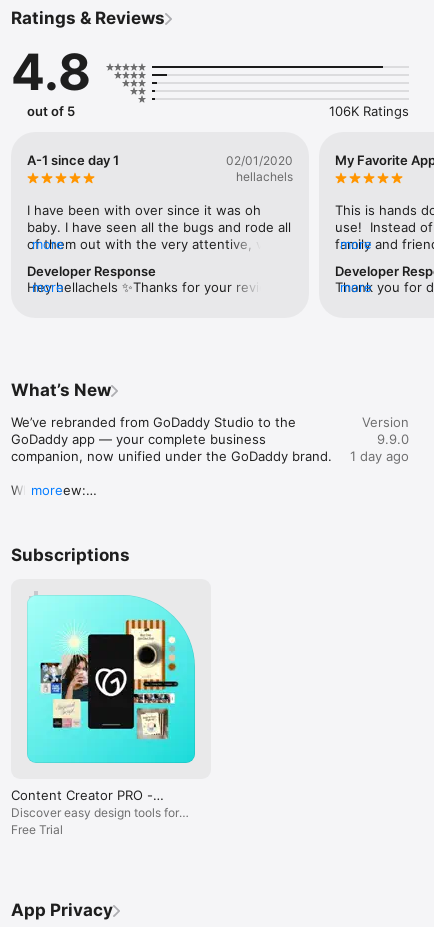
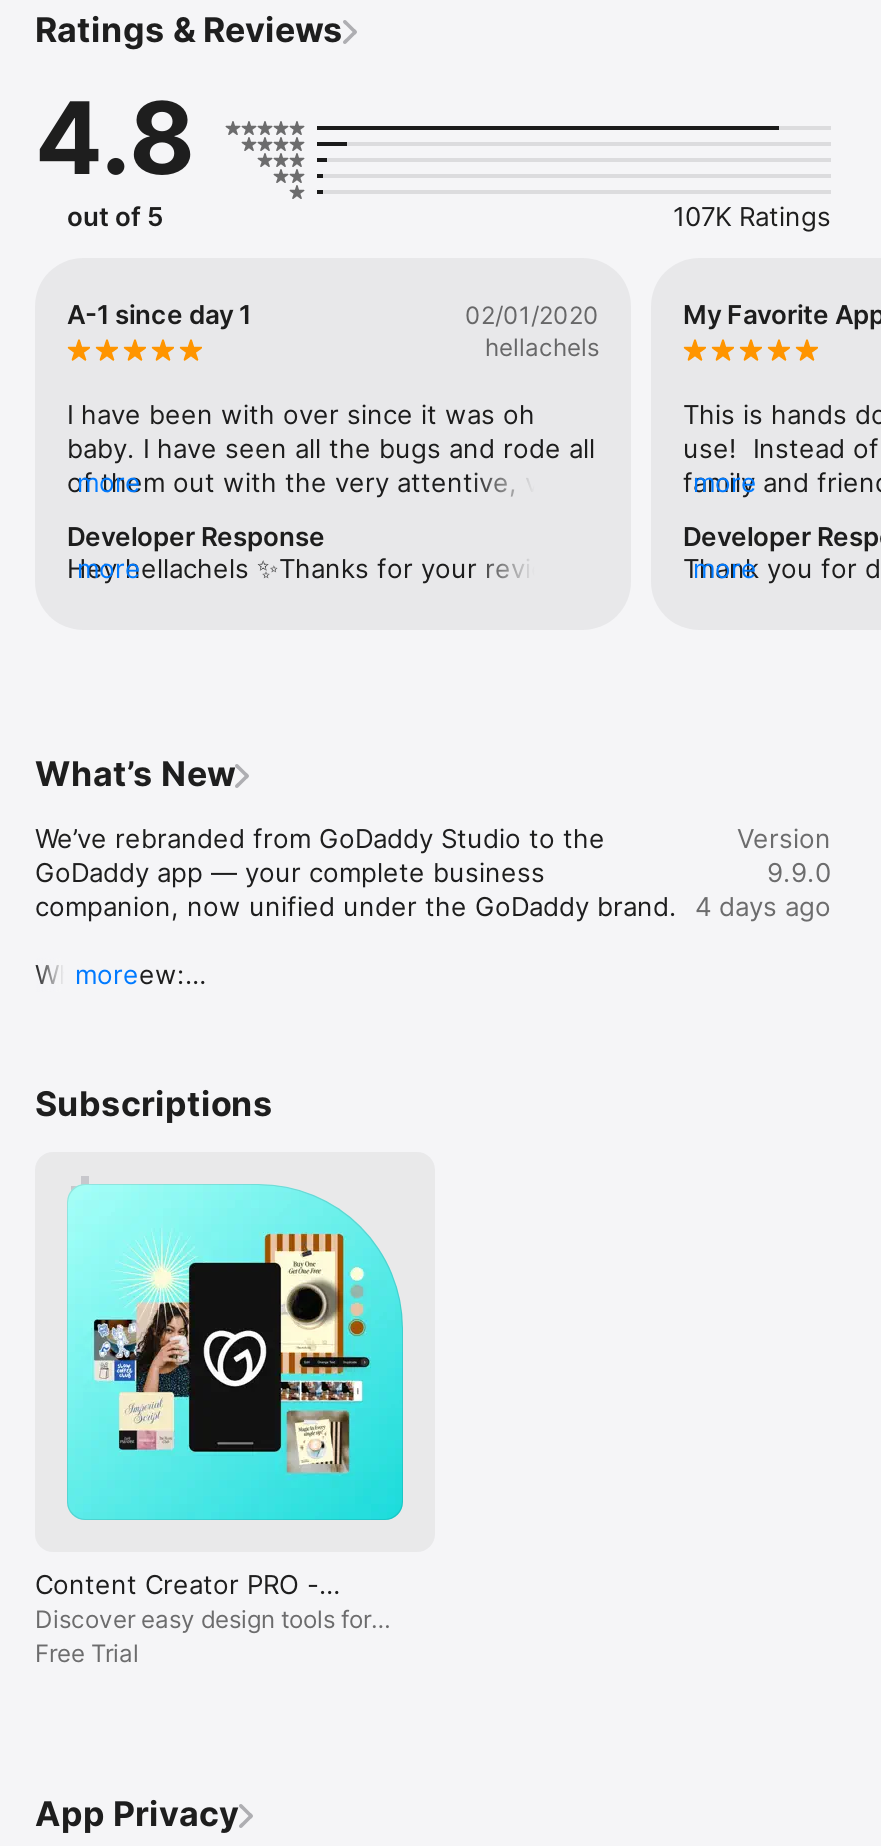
- 106K Ratings
+ 107K Ratings

- 1 day ago
+ 4 days ago
